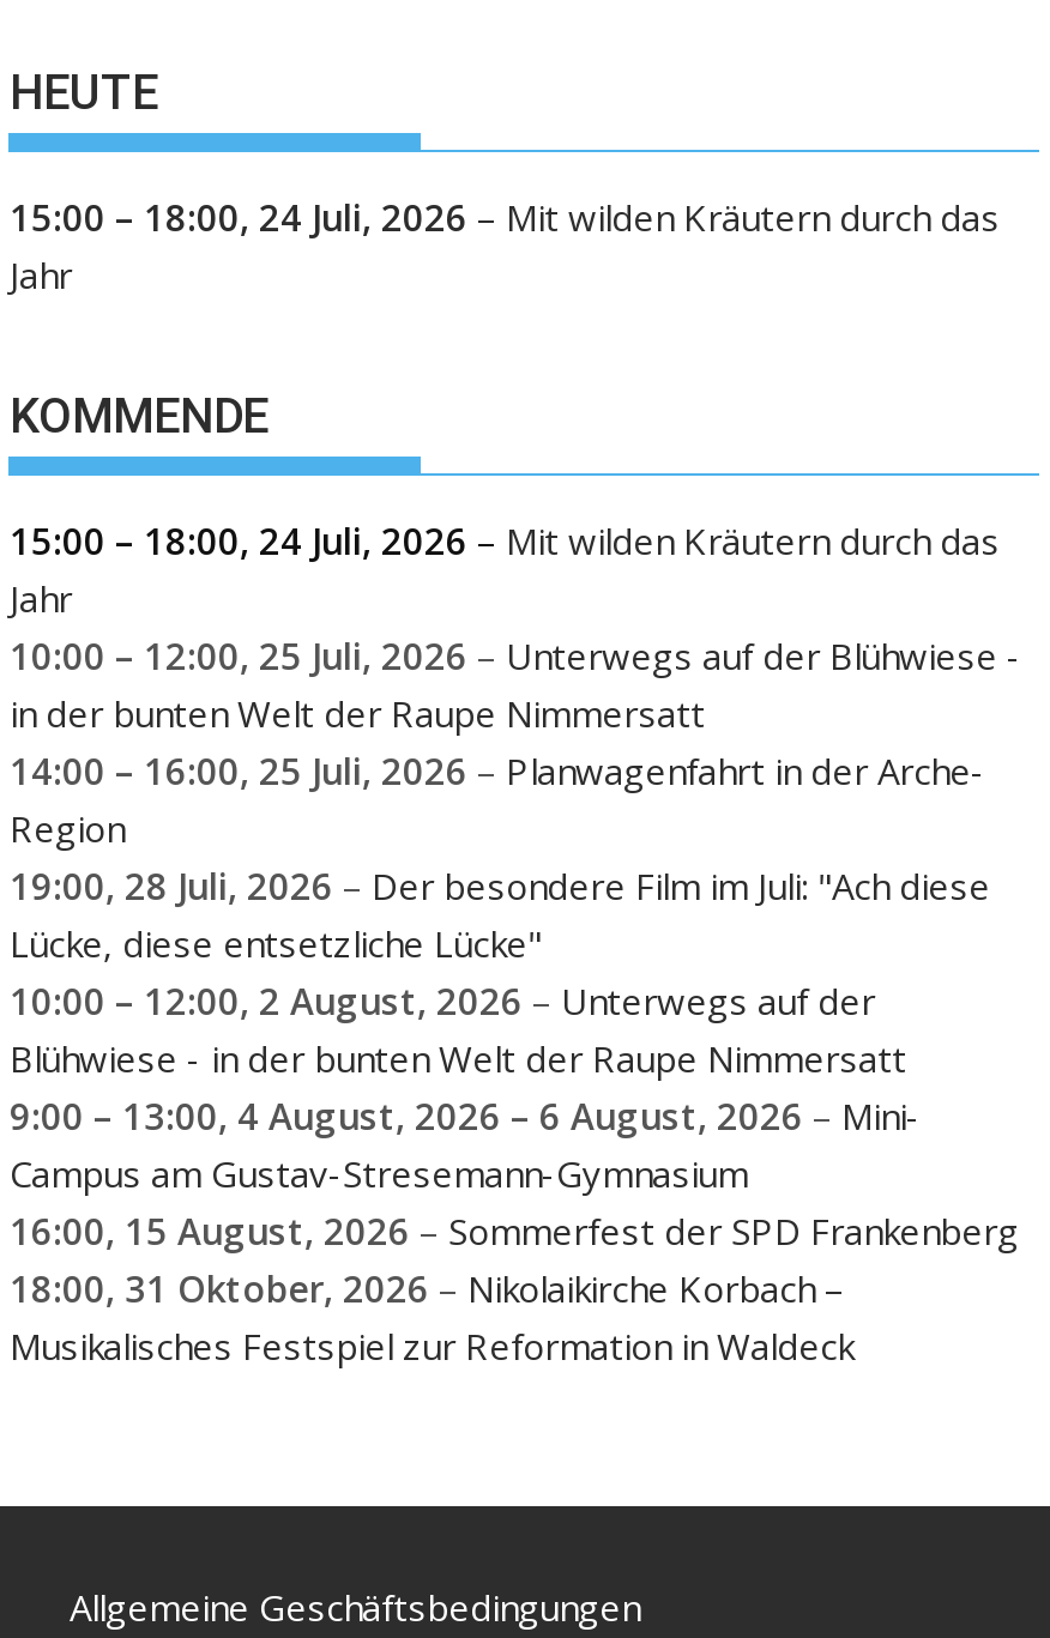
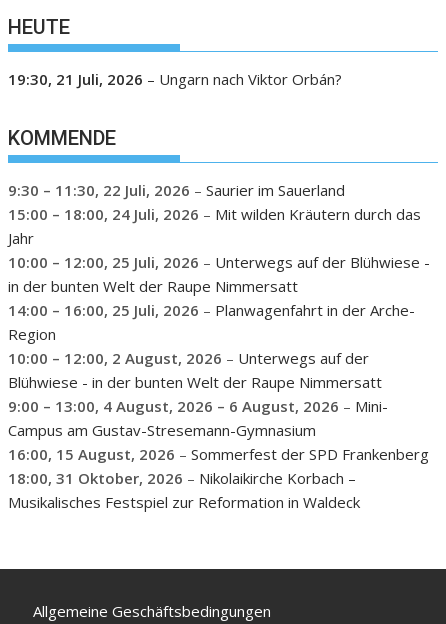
- 15:00 – 18:00, 24 Juli, 2026 – Mit wilden Kräutern durch das
- Jahr
+ 19:30, 21 Juli, 2026 – Ungarn nach Viktor Orbán?

+ 9:30 – 11:30, 22 Juli, 2026 – Saurier im Sauerland

- 19:00, 28 Juli, 2026 – Der besondere Film im Juli: "Ach diese
- Lücke, diese entsetzliche Lücke"
